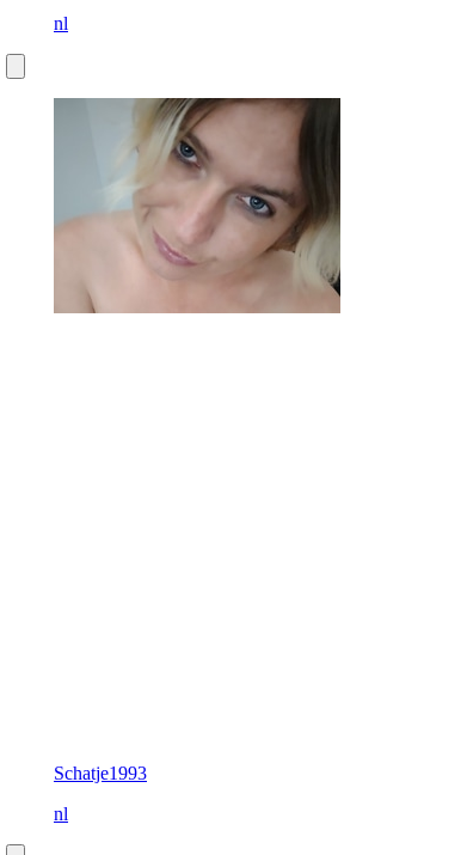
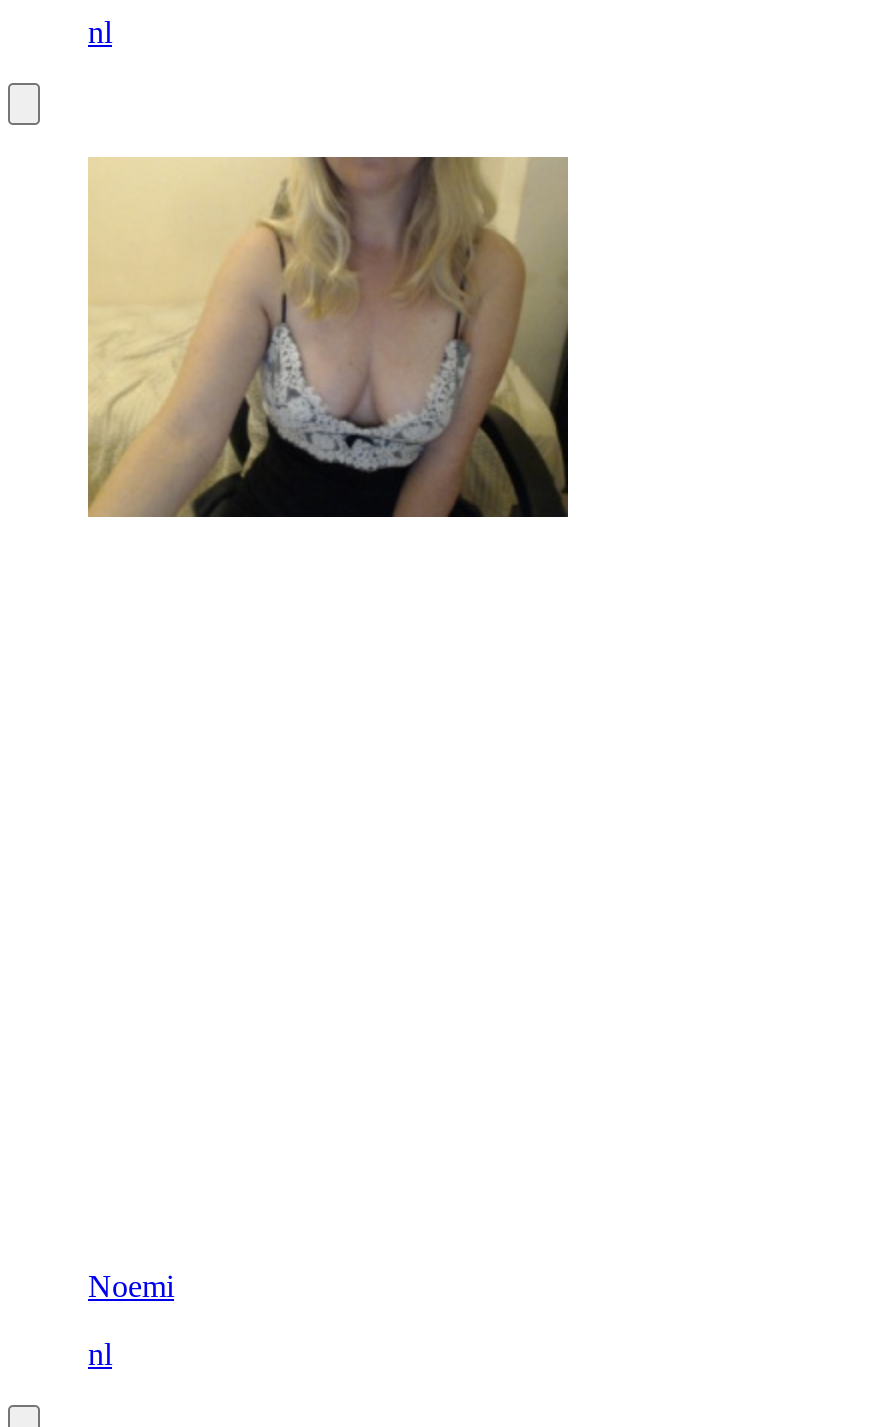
- [image]
+ [image]

- Schatje1993
+ Noemi
